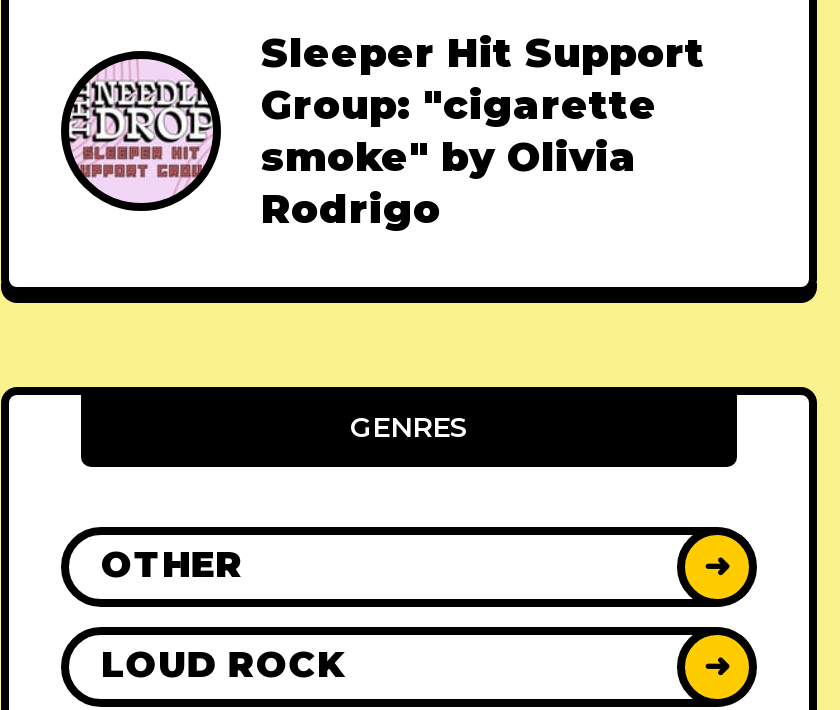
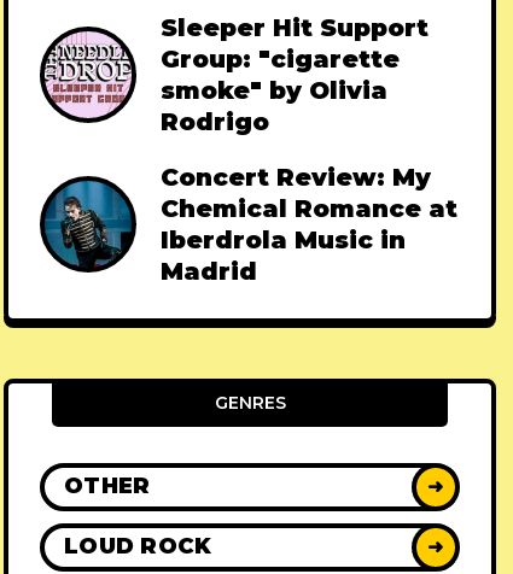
+ [image]
+ Concert Review: My
+ Chemical Romance at
+ Iberdrola Music in
+ Madrid
